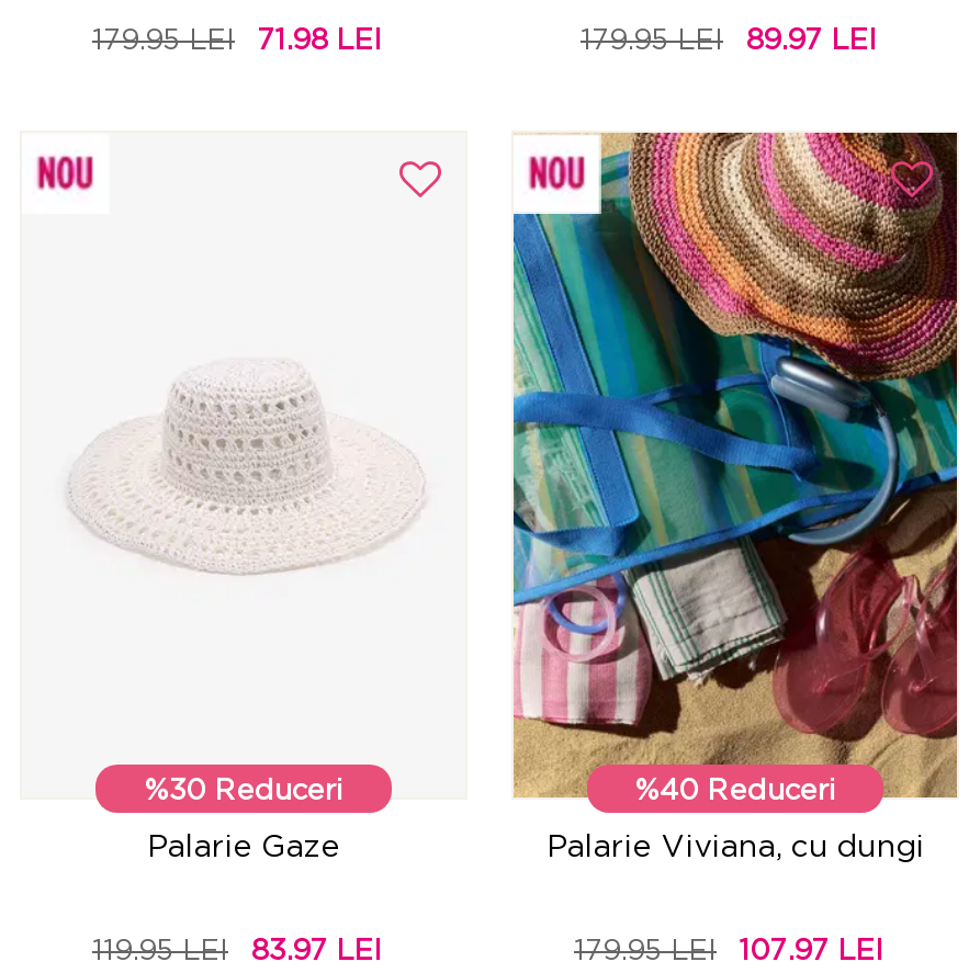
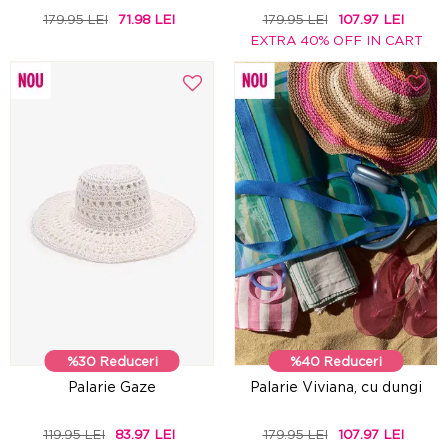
- 89.97 LEI
+ 107.97 LEI
+ EXTRA 40% OFF IN CART
